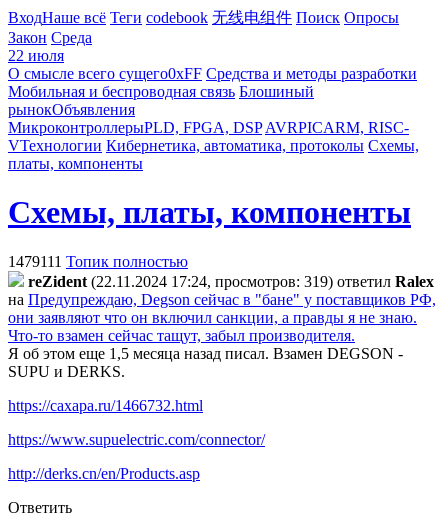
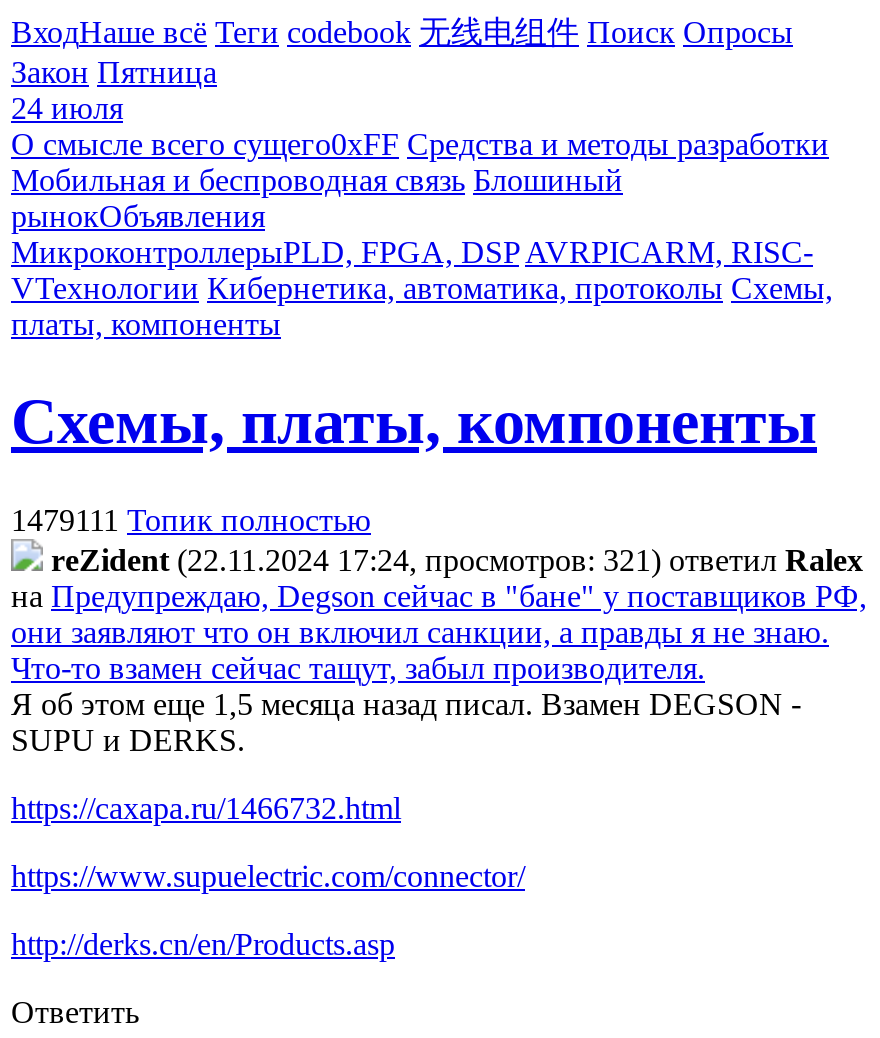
- Закон Среда
+ Закон Пятница

- 22 июля
+ 24 июля

- reZident (22.11.2024 17:24, просмотров: 319) ответил Ralex
+ reZident (22.11.2024 17:24, просмотров: 321) ответил Ralex
